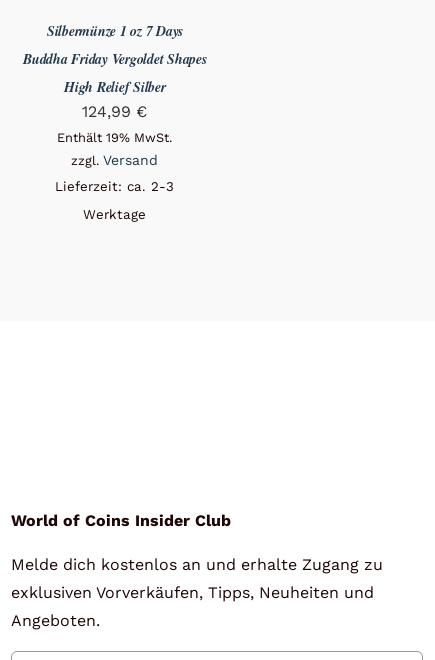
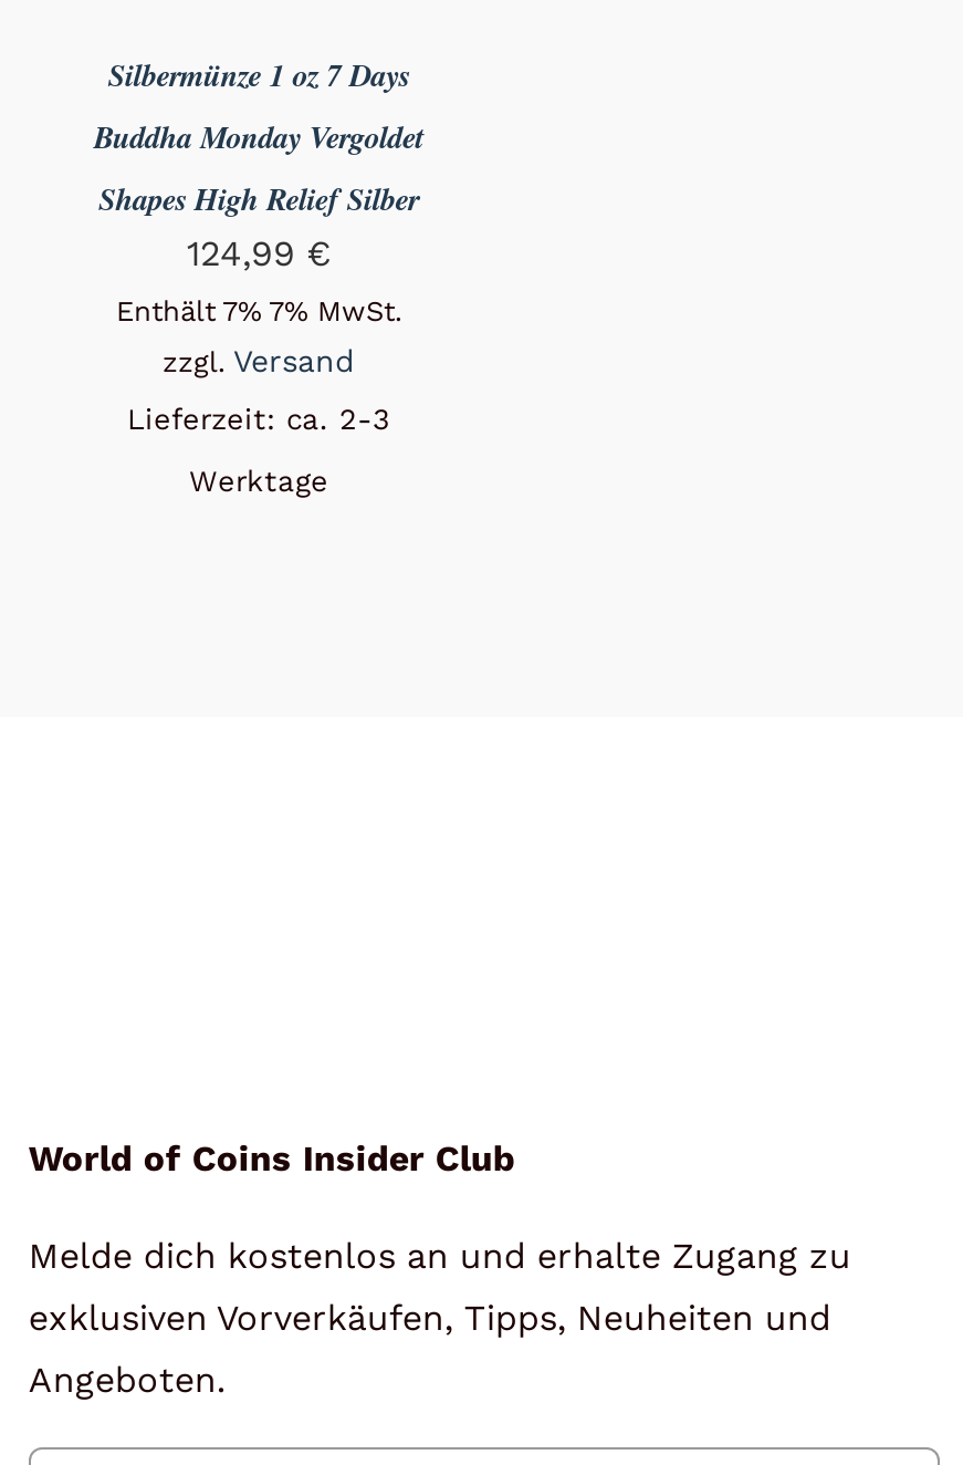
- Buddha Friday Vergoldet Shapes
- High Relief Silber
+ Buddha Monday Vergoldet
+ Shapes High Relief Silber

- Enthält 19% MwSt.
+ Enthält 7% 7% MwSt.
